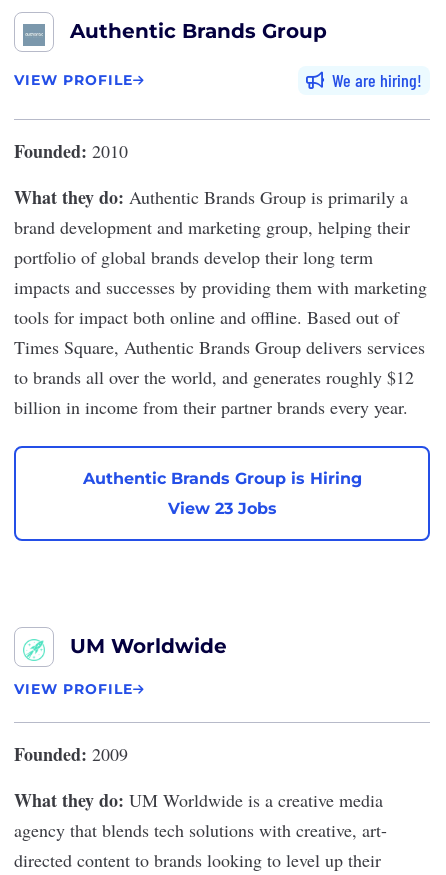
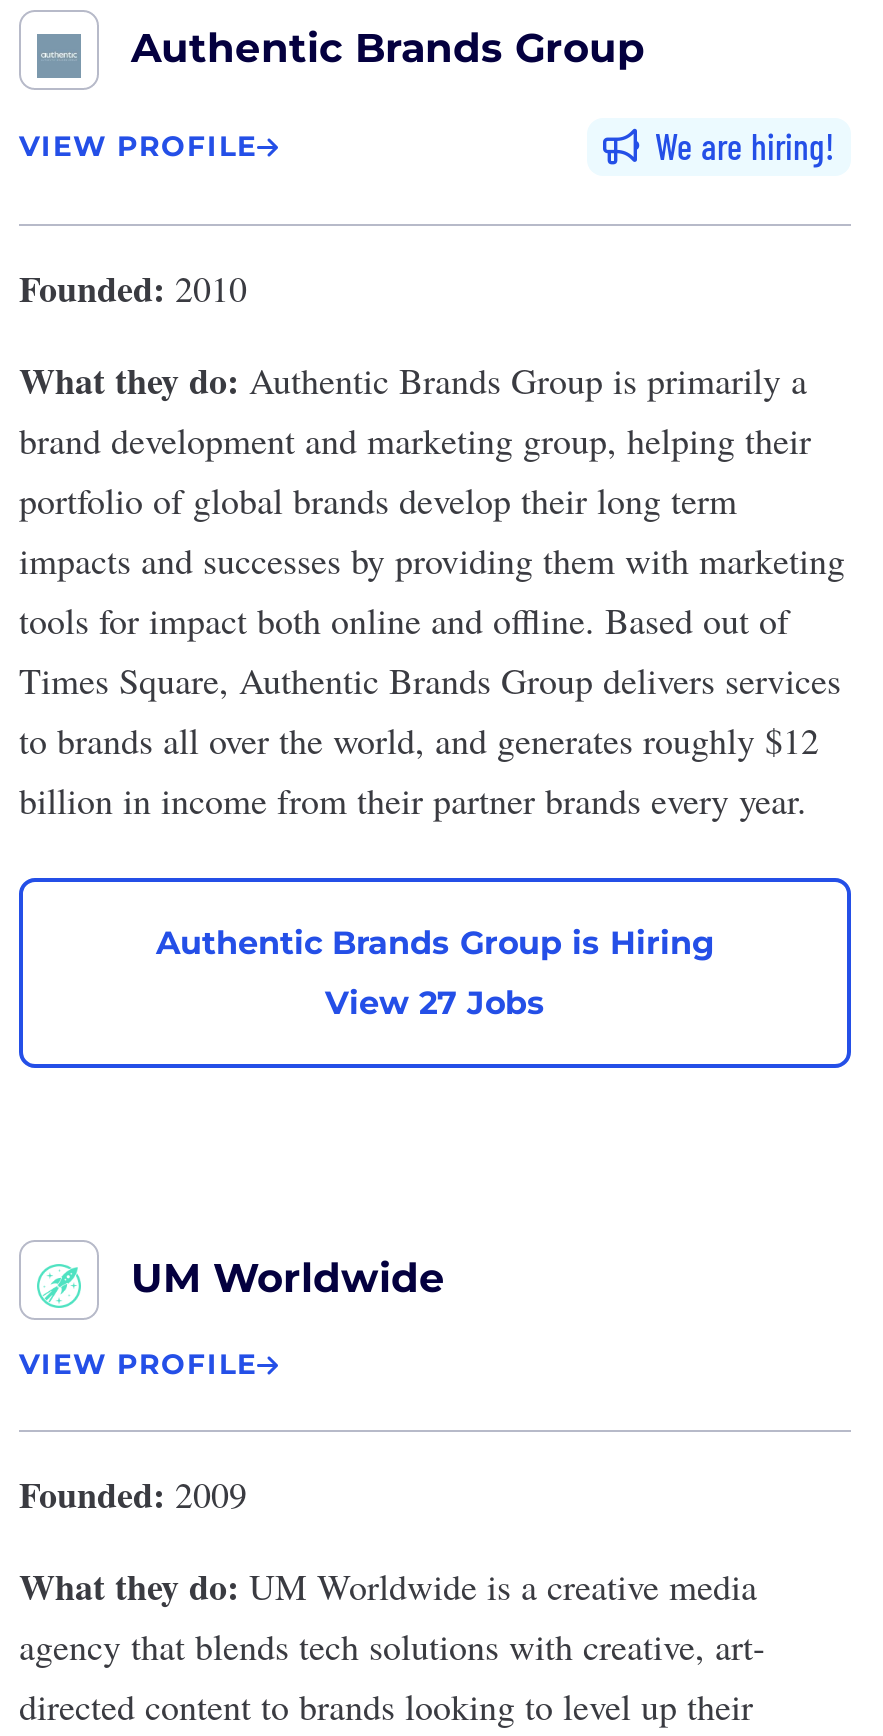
- View 23 Jobs
+ View 27 Jobs
